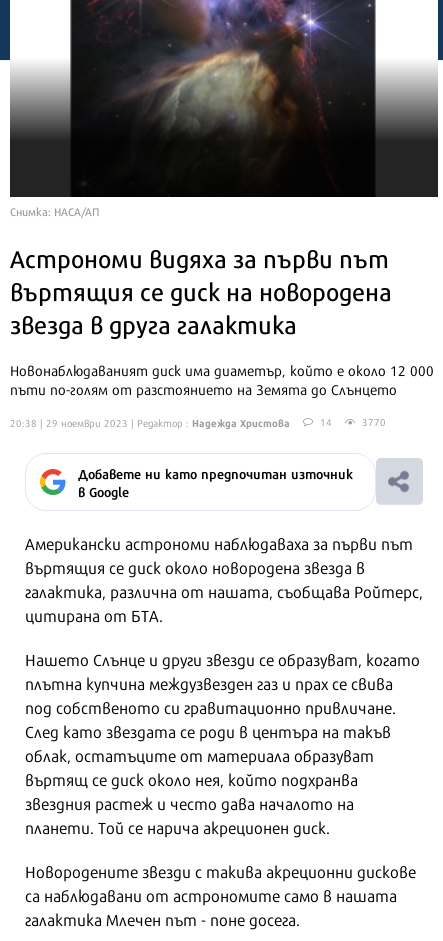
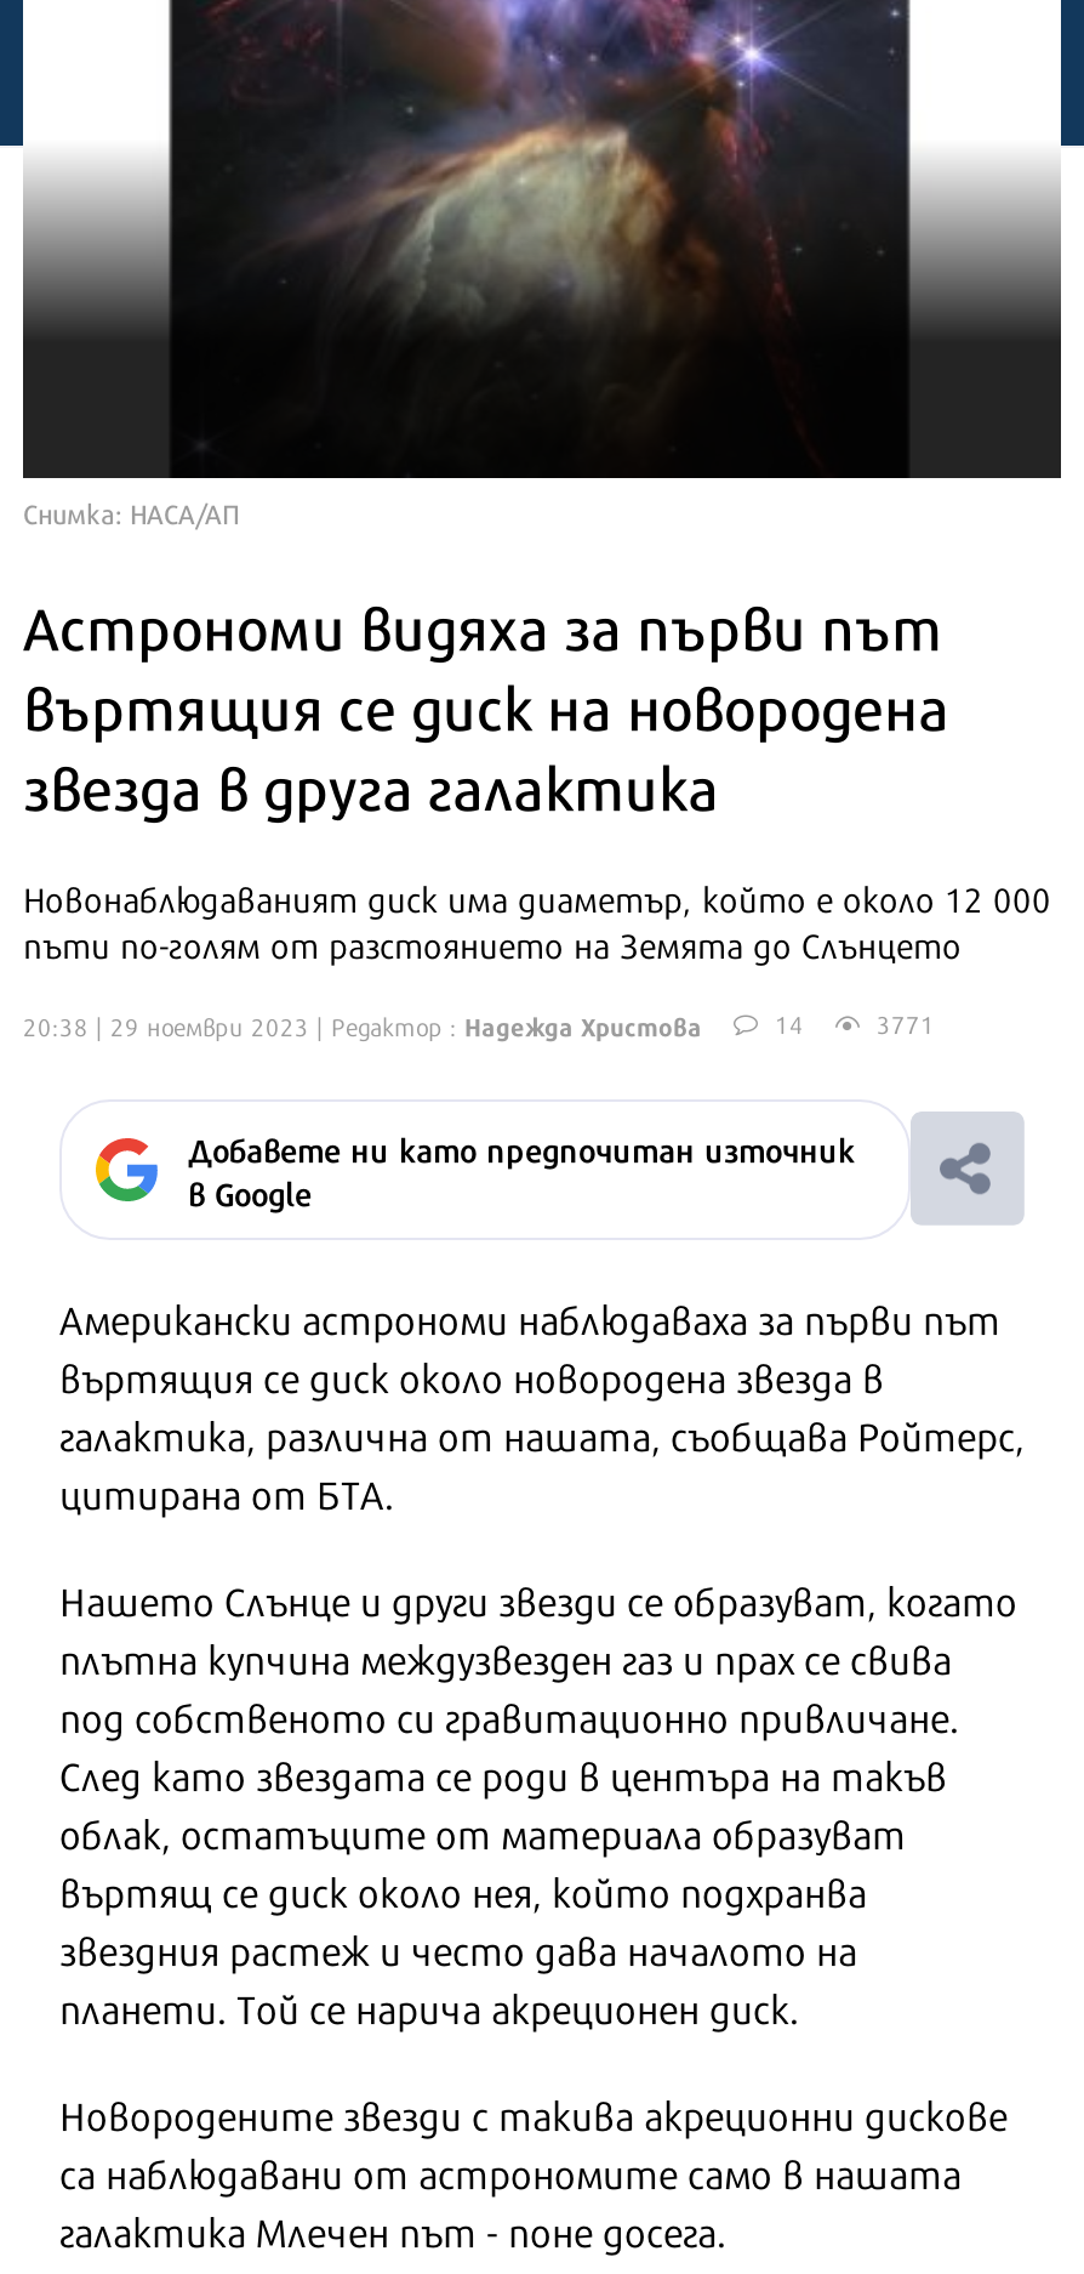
- 3770
+ 3771
